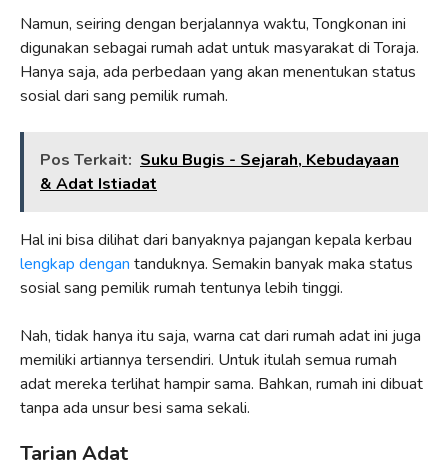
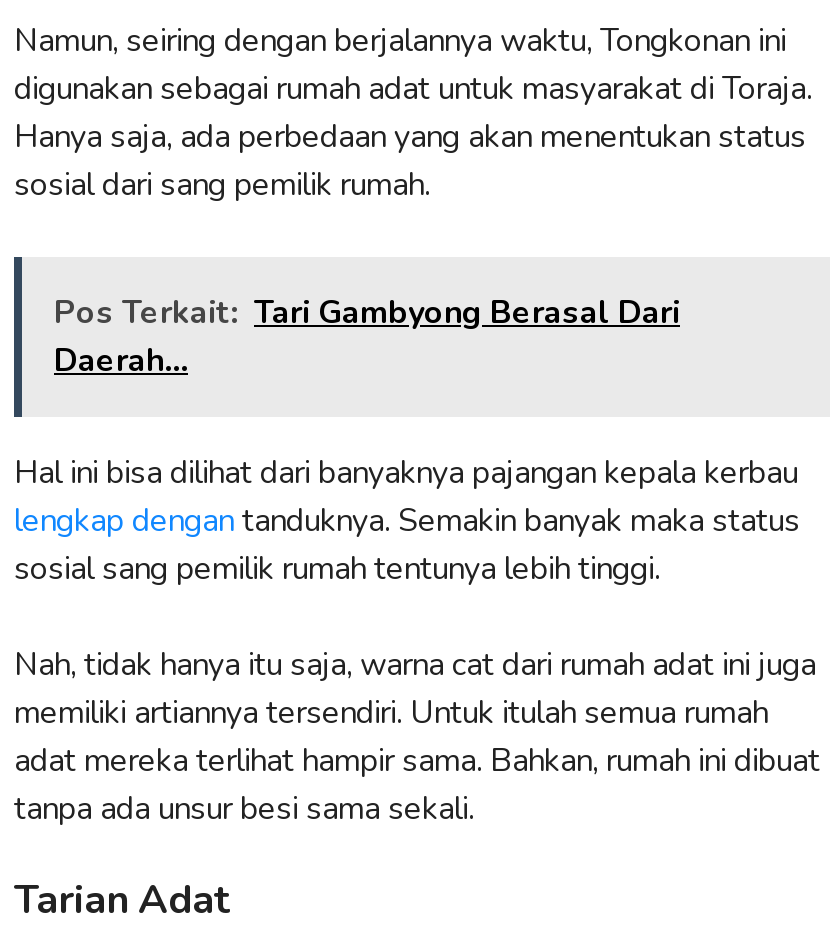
- Pos Terkait: Suku Bugis - Sejarah, Kebudayaan
- & Adat Istiadat
+ Pos Terkait: Tari Gambyong Berasal Dari
+ Daerah...
